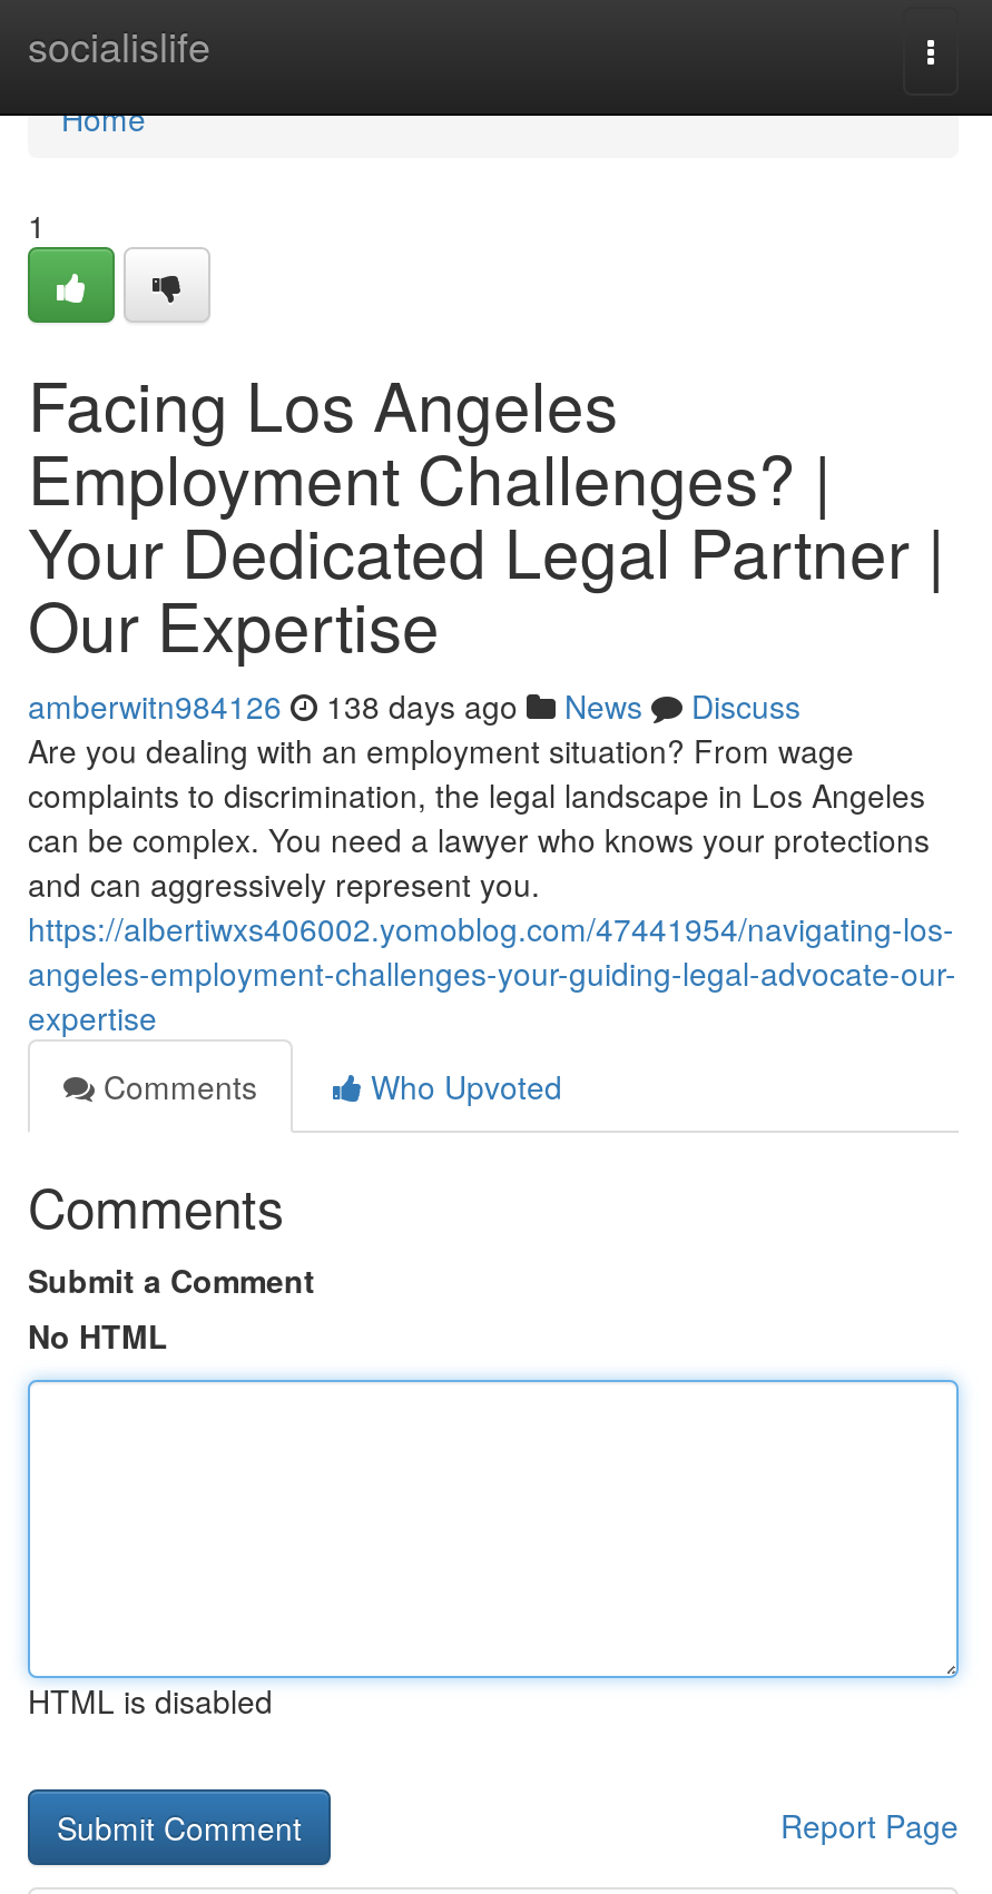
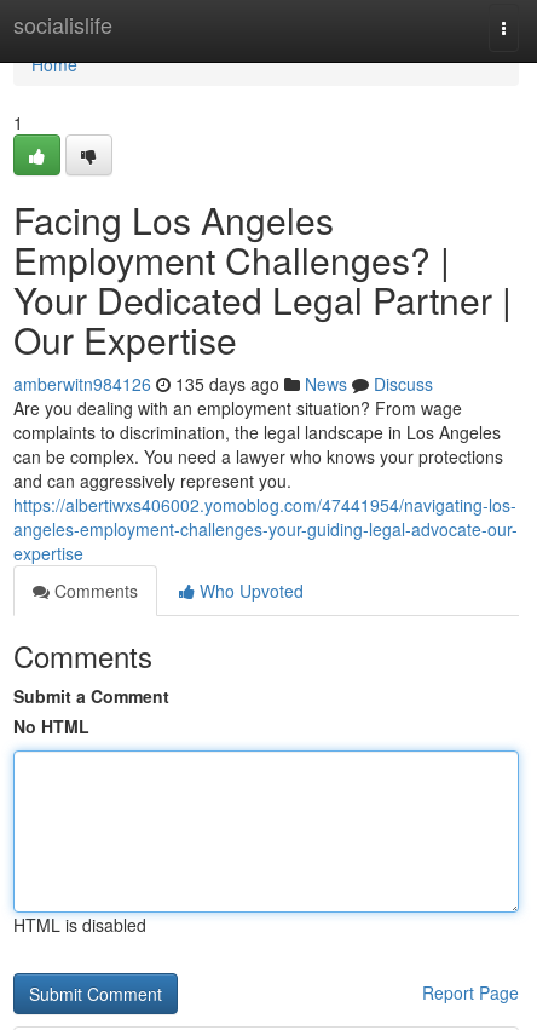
- amberwitn984126 138 days ago News Discuss
+ amberwitn984126 135 days ago News Discuss
